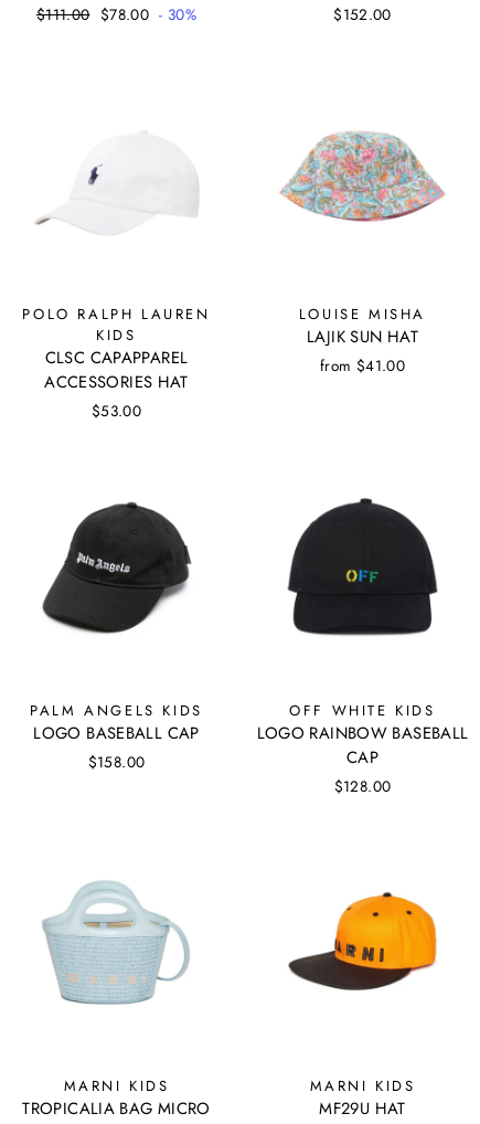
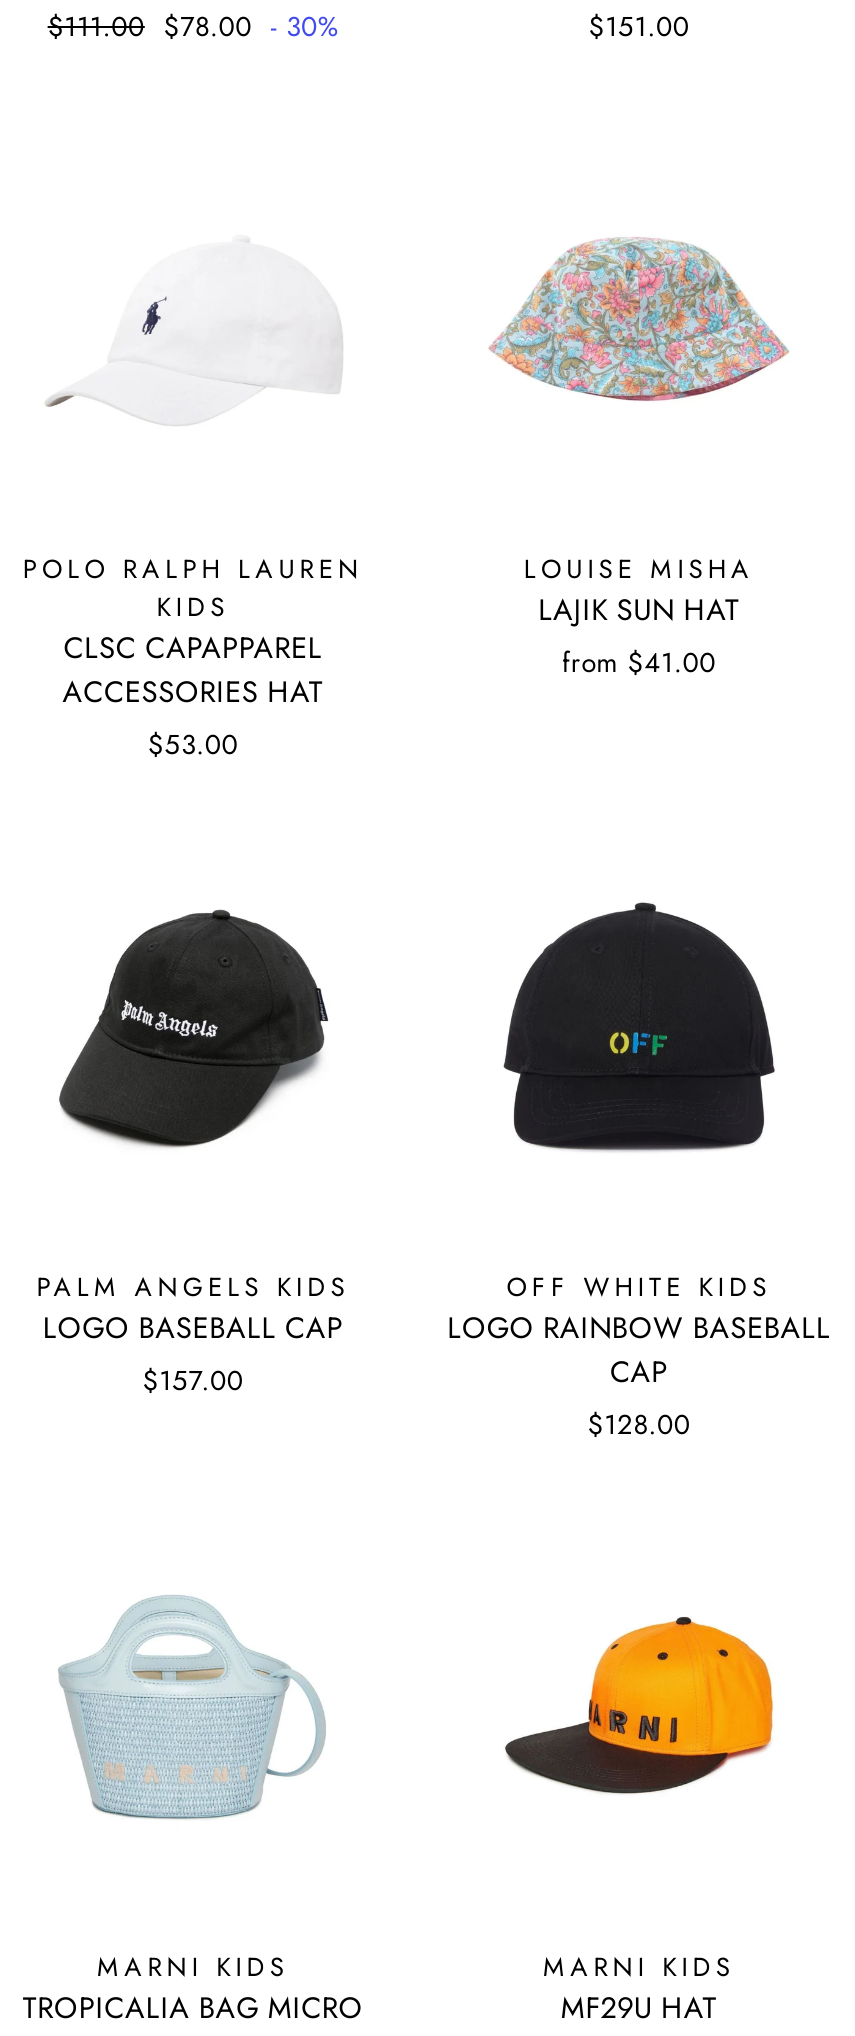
- $152.00
+ $151.00

- $158.00
+ $157.00
